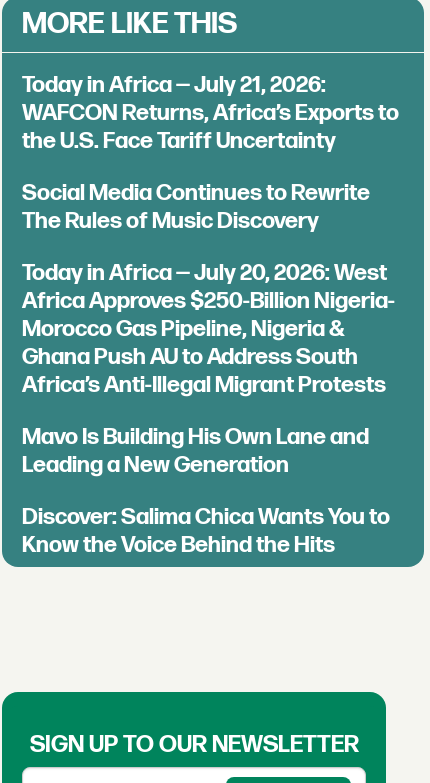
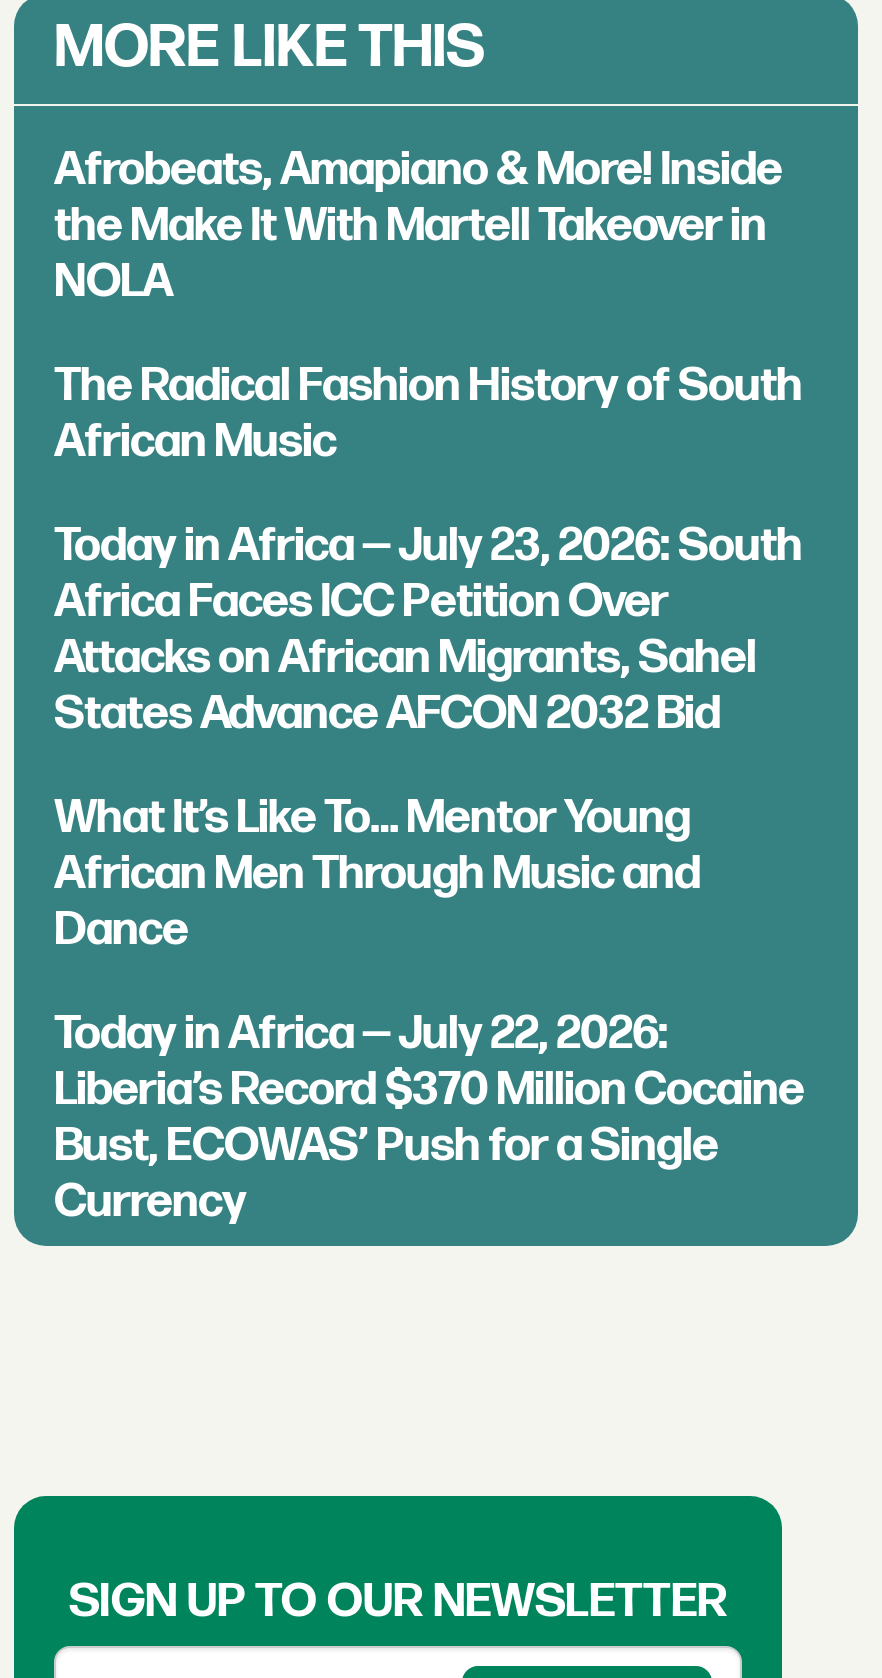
- Today in Africa — July 21, 2026:
- WAFCON Returns, Africa’s Exports to
- the U.S. Face Tariff Uncertainty
+ Afrobeats, Amapiano & More! Inside
+ the Make It With Martell Takeover in
+ NOLA

- Social Media Continues to Rewrite
- The Rules of Music Discovery
+ The Radical Fashion History of South
+ African Music

- Today in Africa — July 20, 2026: West
- Africa Approves $250-Billion Nigeria-
- Morocco Gas Pipeline, Nigeria &
- Ghana Push AU to Address South
- Africa’s Anti-Illegal Migrant Protests
+ Today in Africa — July 23, 2026: South
+ Africa Faces ICC Petition Over
+ Attacks on African Migrants, Sahel
+ States Advance AFCON 2032 Bid

- Mavo Is Building His Own Lane and
- Leading a New Generation
+ What It’s Like To… Mentor Young
+ African Men Through Music and
+ Dance

- Discover: Salima Chica Wants You to
- Know the Voice Behind the Hits
+ Today in Africa — July 22, 2026:
+ Liberia’s Record $370 Million Cocaine
+ Bust, ECOWAS’ Push for a Single
+ Currency
